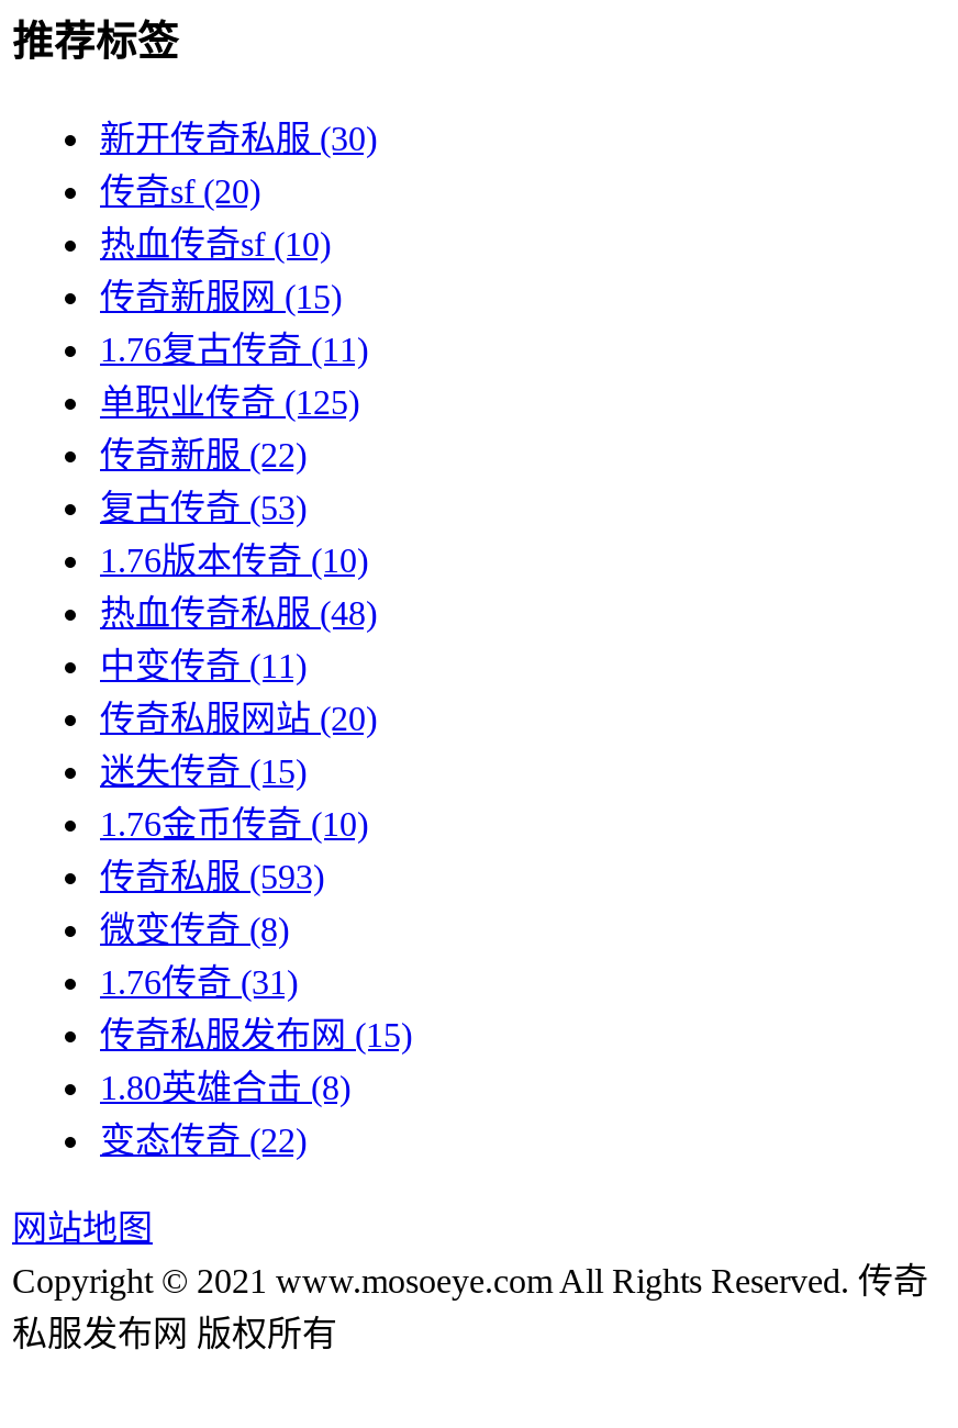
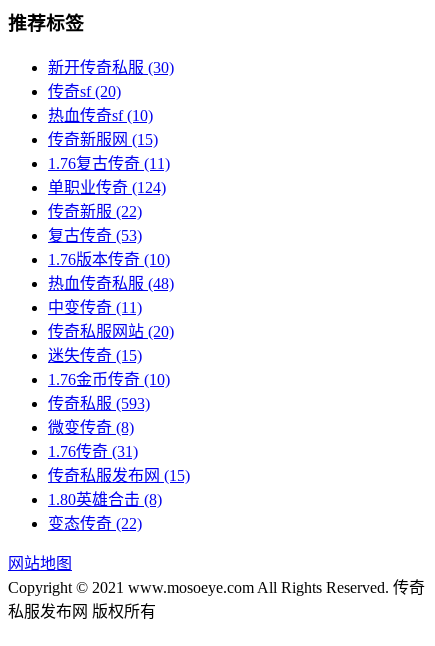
- 单职业传奇(125)
+ 单职业传奇(124)
